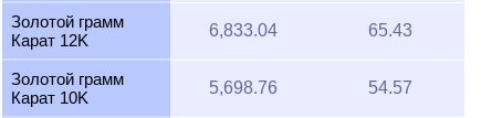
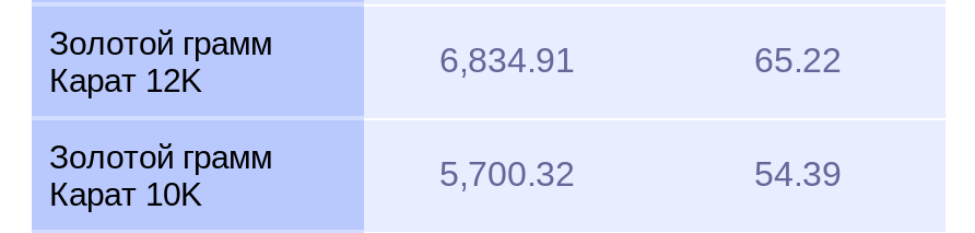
- 6,833.04
+ 6,834.91

- 65.43
+ 65.22

- 5,698.76
+ 5,700.32

- 54.57
+ 54.39
